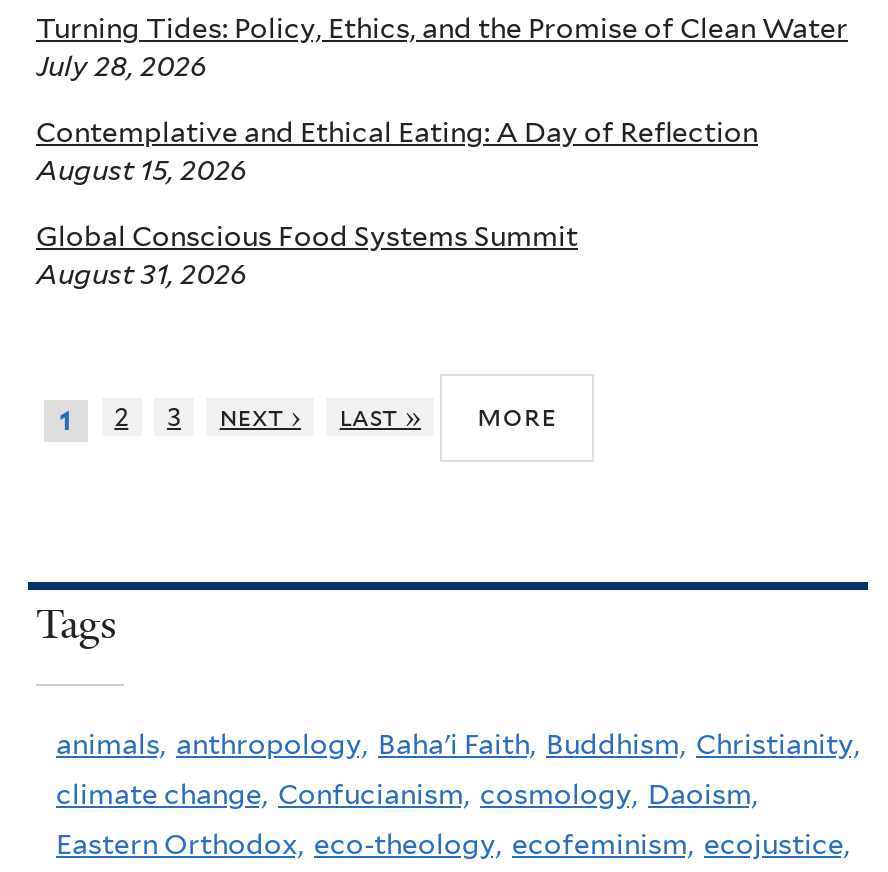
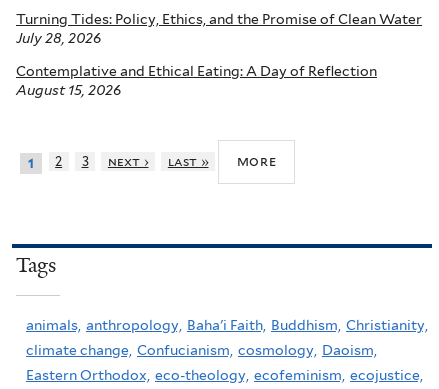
- Global Conscious Food Systems Summit
- August 31, 2026
